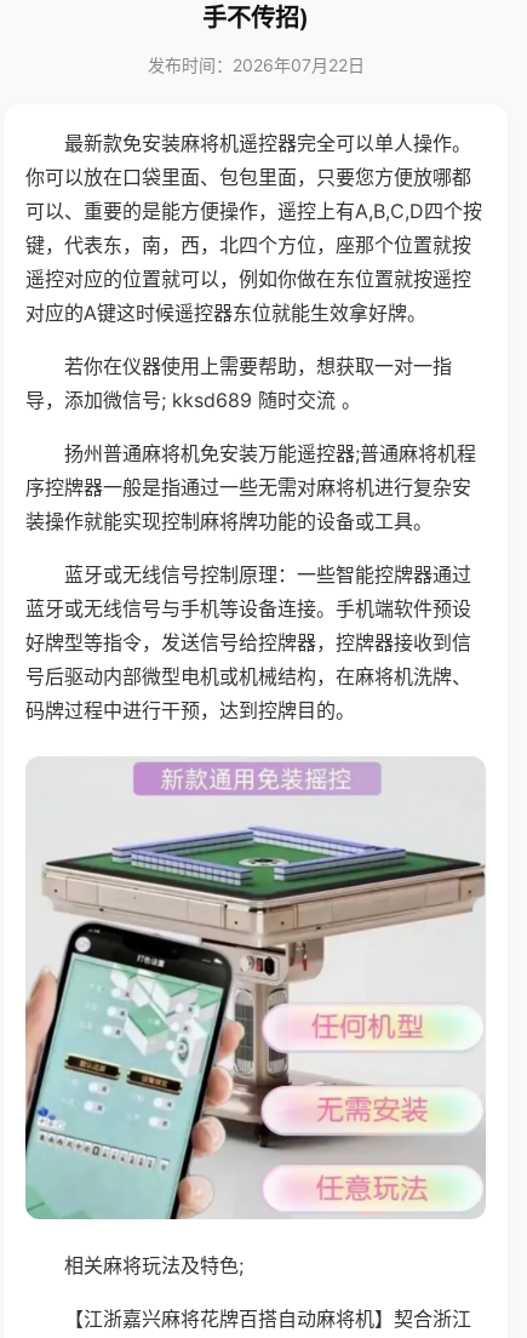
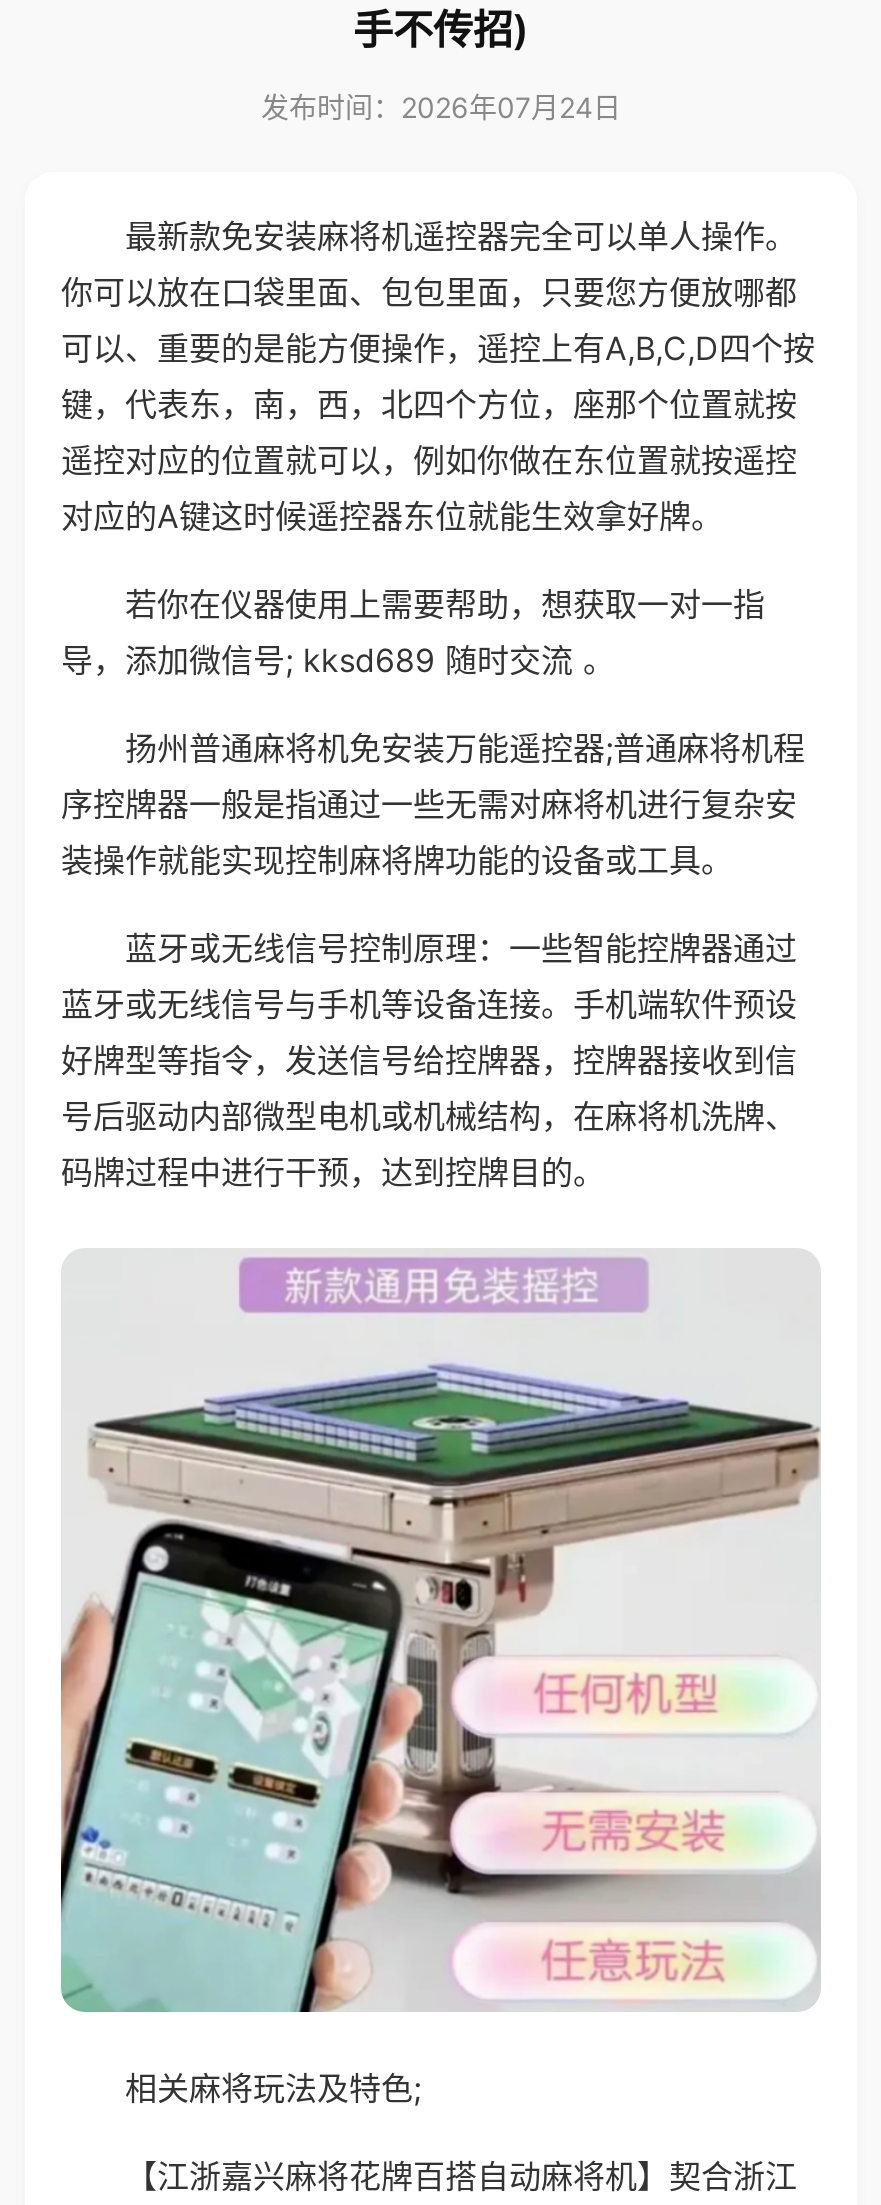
- 发布时间：2026年07月22日
+ 发布时间：2026年07月24日
